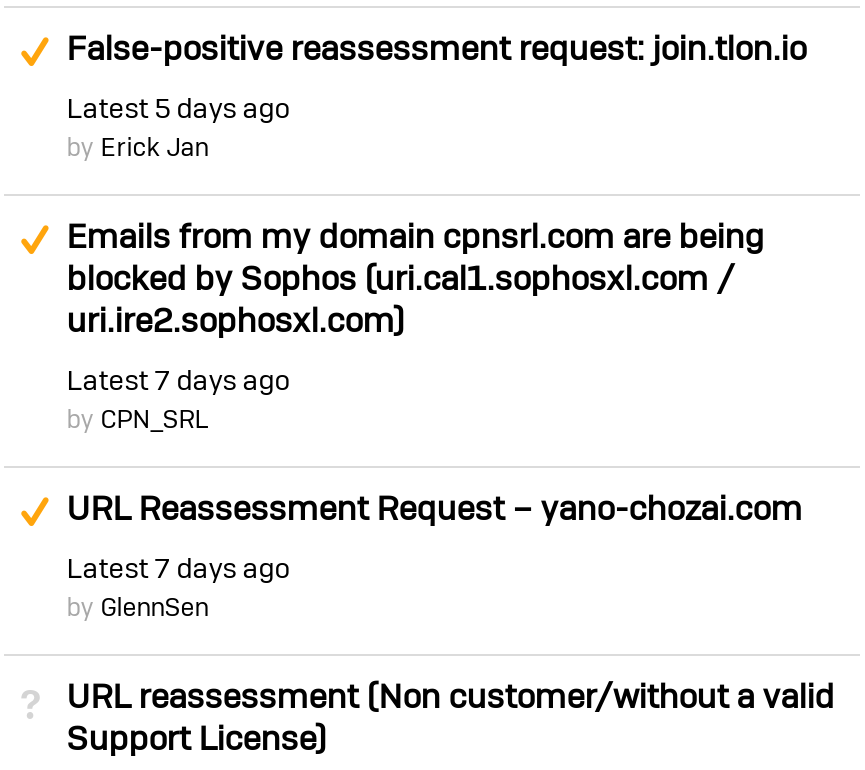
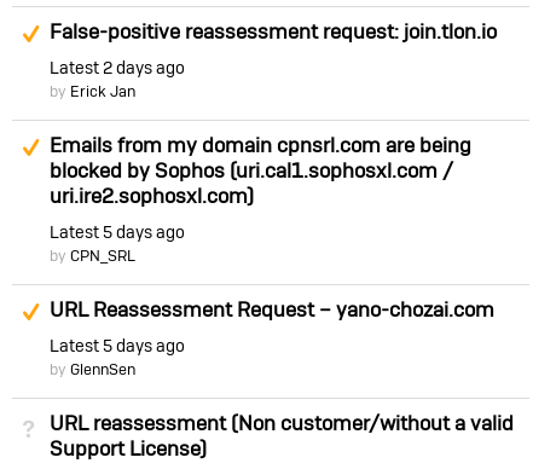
- Latest 5 days ago
+ Latest 2 days ago

- Latest 7 days ago
+ Latest 5 days ago

- Latest 7 days ago
+ Latest 5 days ago
